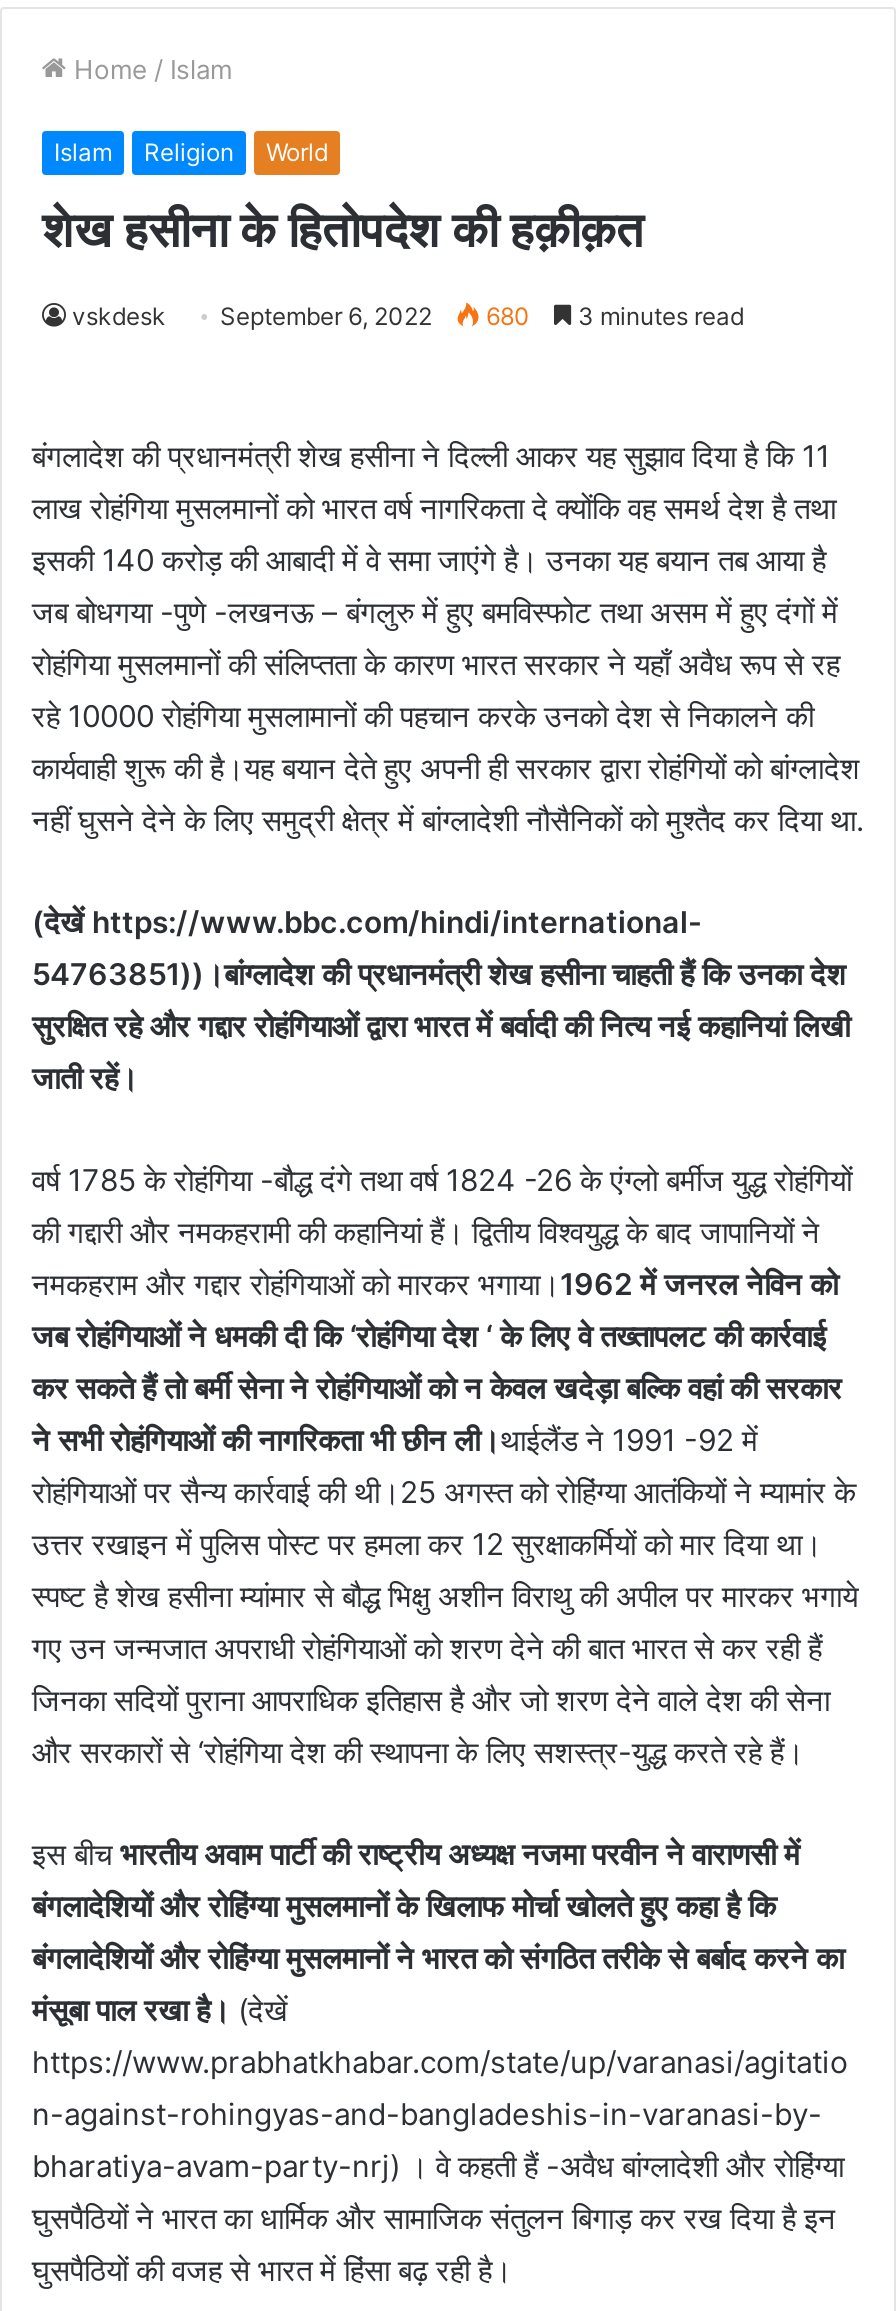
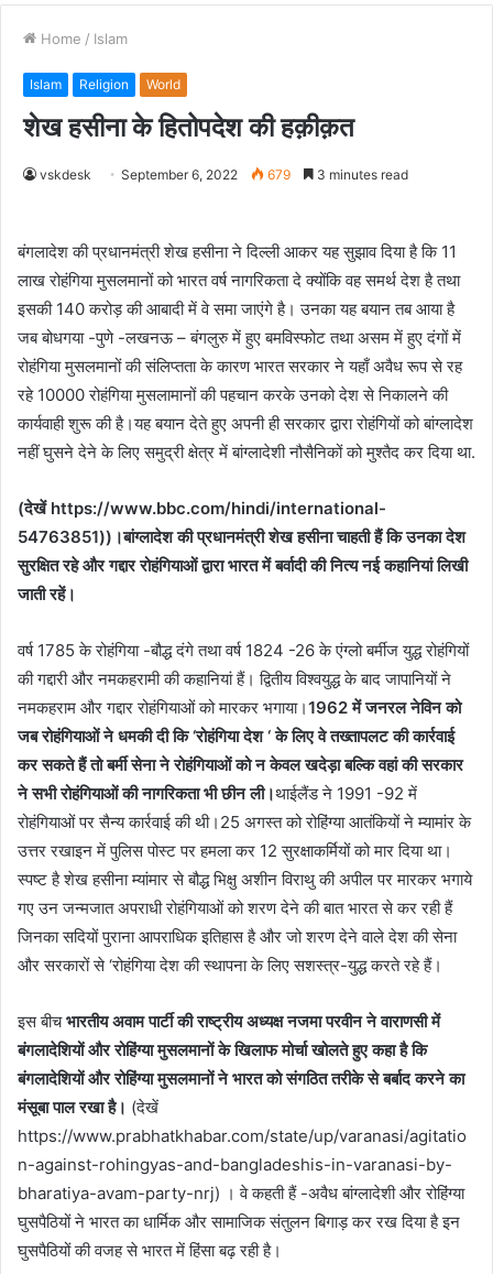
- vskdesk September 6, 2022 680 3 minutes read
+ vskdesk September 6, 2022 679 3 minutes read
